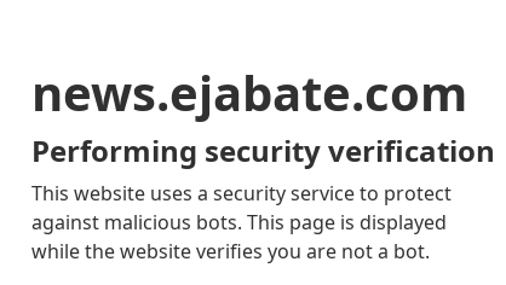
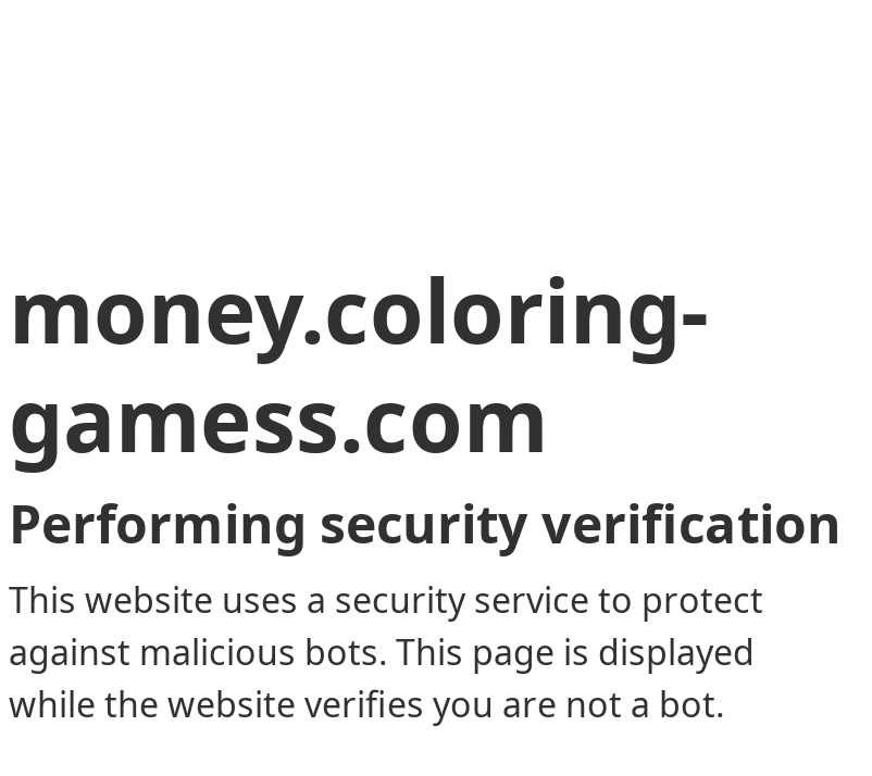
- news.ejabate.com
+ money.coloring-
+ gamess.com
